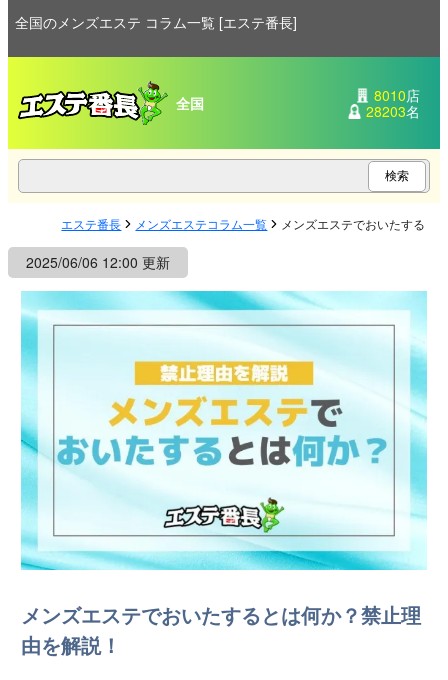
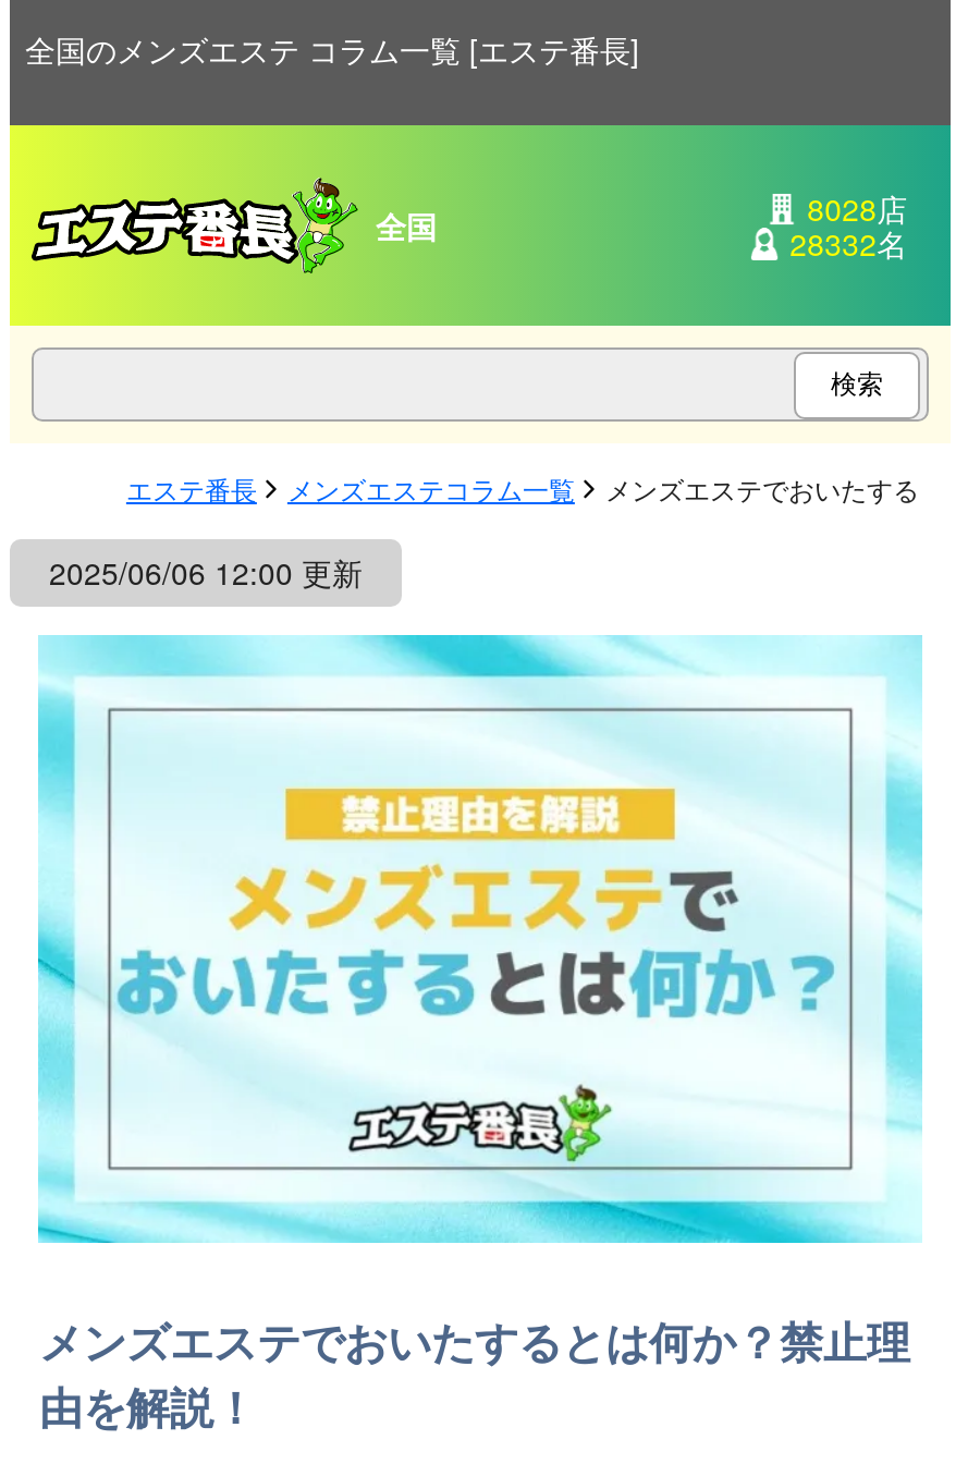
- 8010店
+ 8028店

- 28203名
+ 28332名
